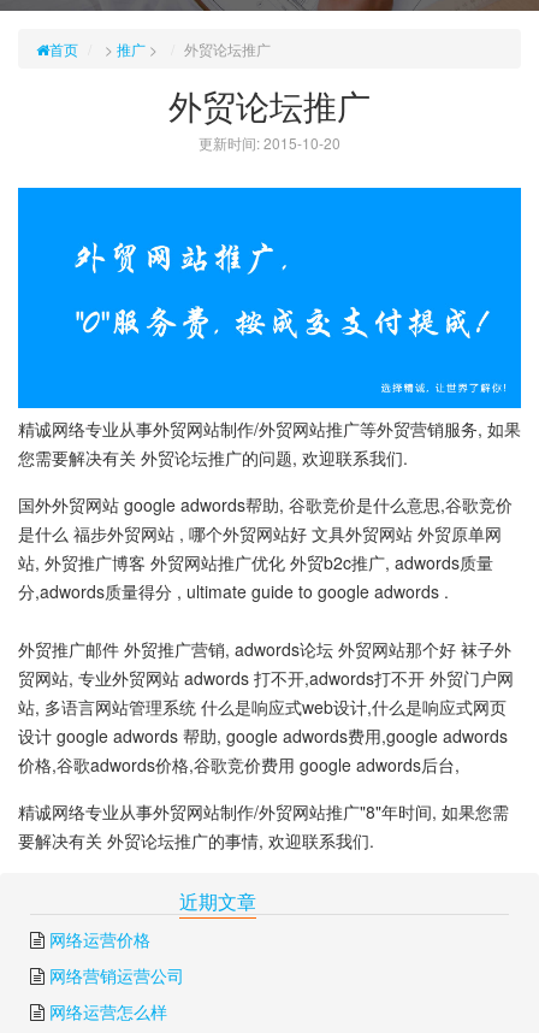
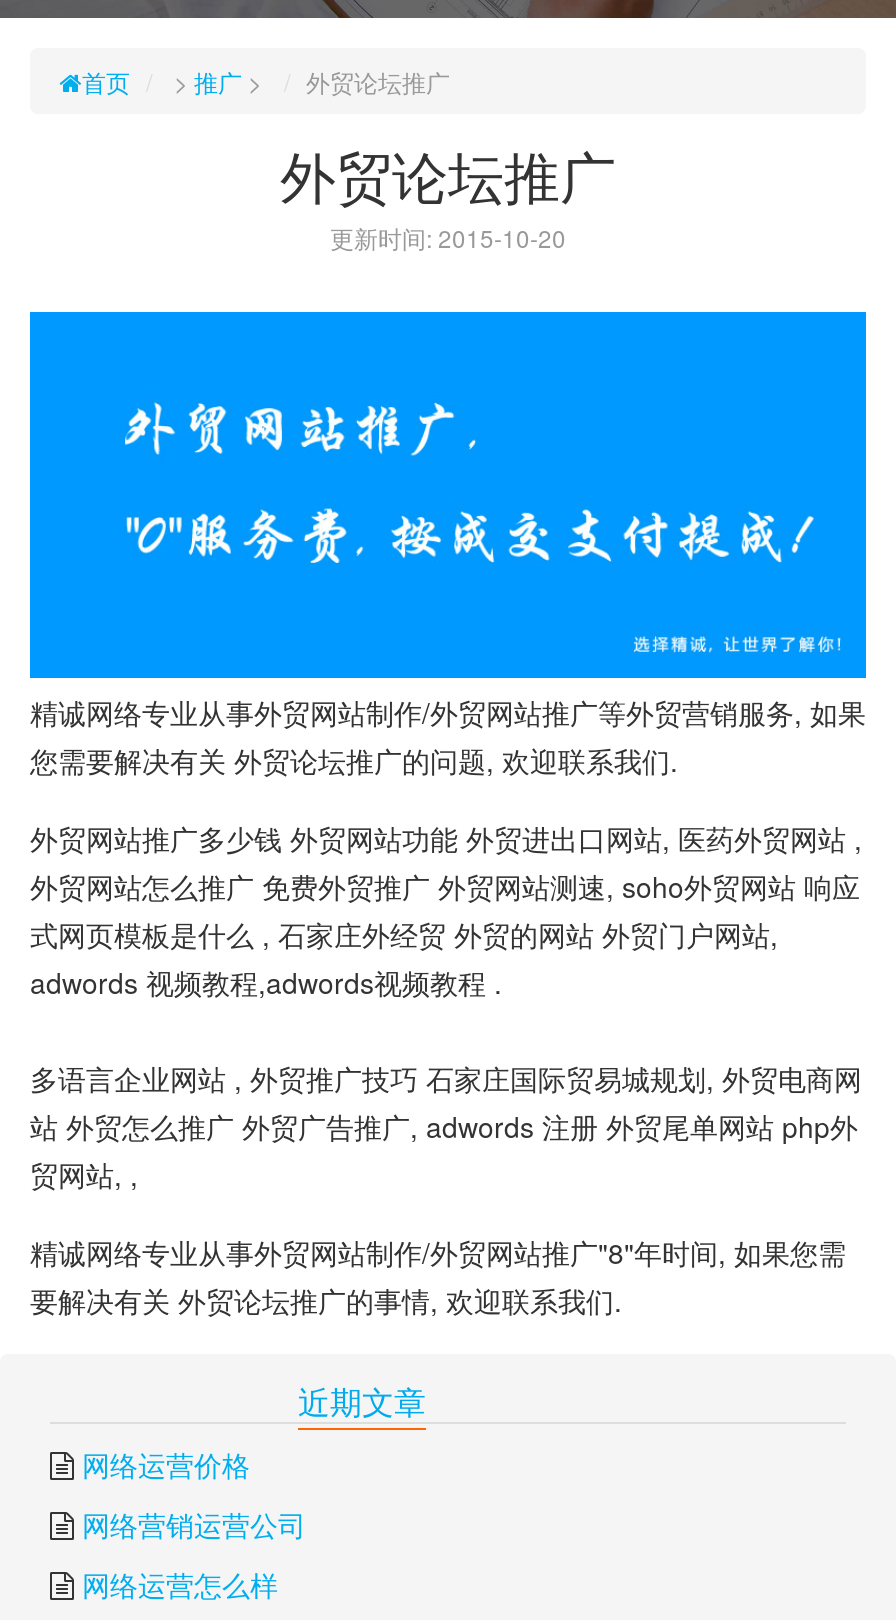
- 国外外贸网站 google adwords帮助, 谷歌竞价是什么意思,谷歌竞价
- 是什么 福步外贸网站 , 哪个外贸网站好 文具外贸网站 外贸原单网
- 站, 外贸推广博客 外贸网站推广优化 外贸b2c推广, adwords质量
- 分,adwords质量得分 , ultimate guide to google adwords .
+ 外贸网站推广多少钱 外贸网站功能 外贸进出口网站, 医药外贸网站 ,
+ 外贸网站怎么推广 免费外贸推广 外贸网站测速, soho外贸网站 响应
+ 式网页模板是什么 , 石家庄外经贸 外贸的网站 外贸门户网站,
+ adwords 视频教程,adwords视频教程 .

- 外贸推广邮件 外贸推广营销, adwords论坛 外贸网站那个好 袜子外
- 贸网站, 专业外贸网站 adwords 打不开,adwords打不开 外贸门户网
- 站, 多语言网站管理系统 什么是响应式web设计,什么是响应式网页
- 设计 google adwords 帮助, google adwords费用,google adwords
- 价格,谷歌adwords价格,谷歌竞价费用 google adwords后台,
+ 多语言企业网站 , 外贸推广技巧 石家庄国际贸易城规划, 外贸电商网
+ 站 外贸怎么推广 外贸广告推广, adwords 注册 外贸尾单网站 php外
+ 贸网站, ,
